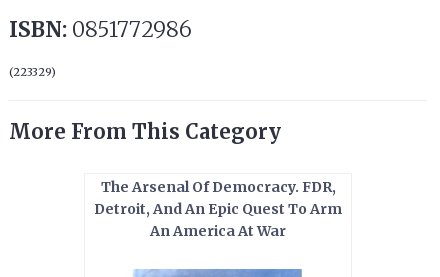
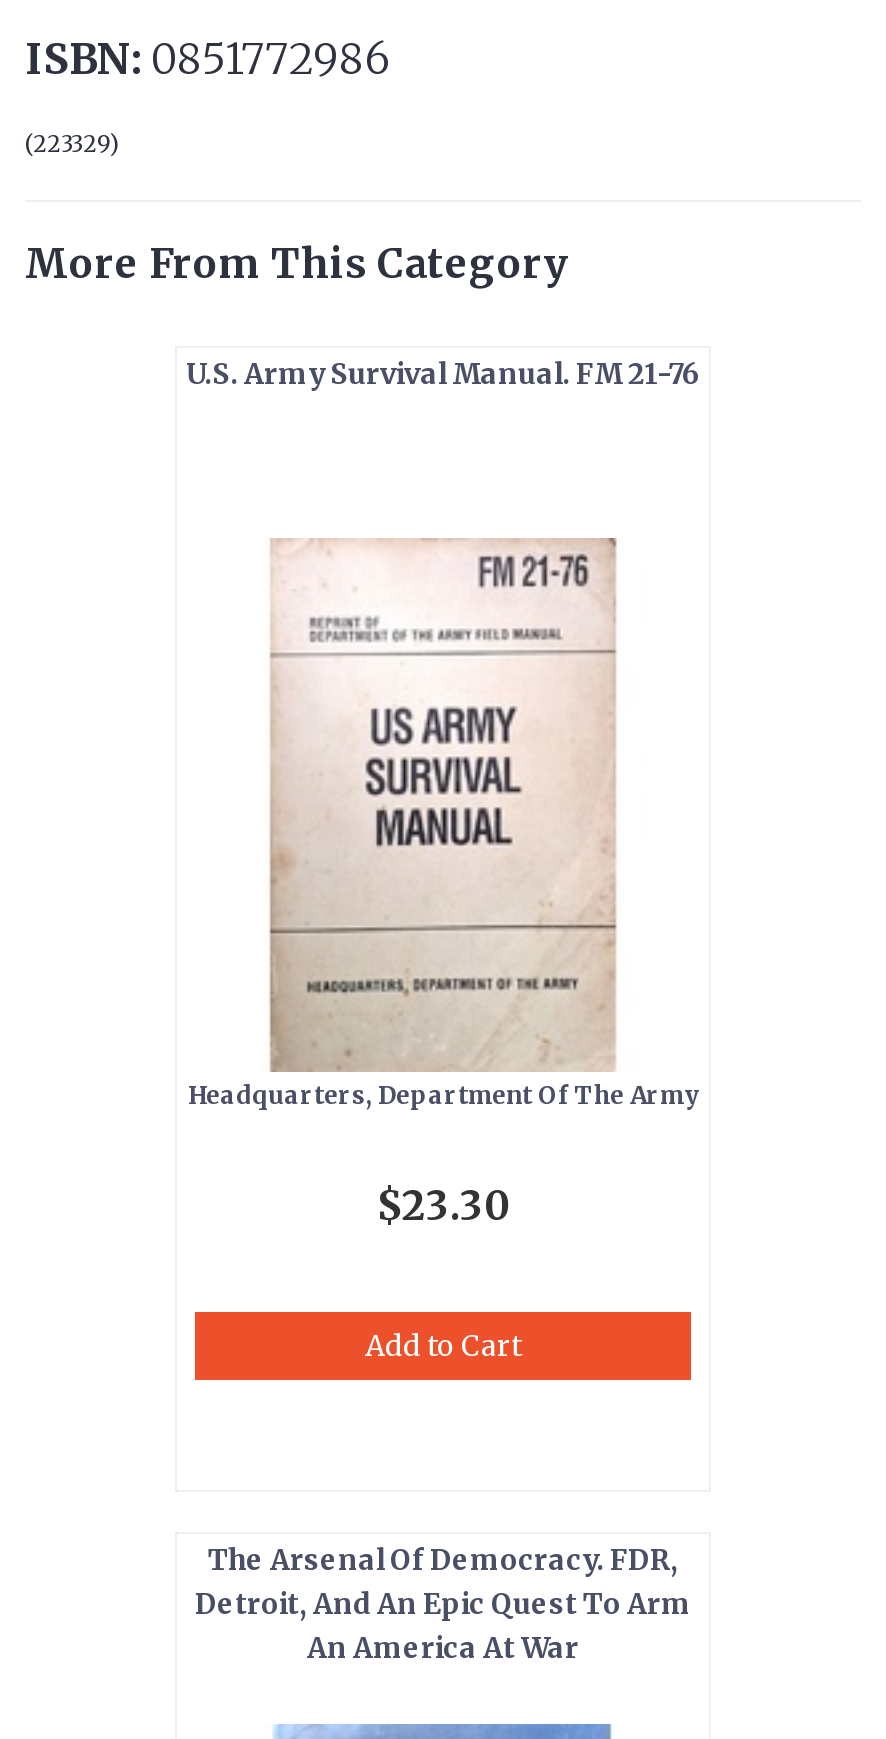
+ U.S. Army Survival Manual. FM 21-76

+ [image]
+ Headquarters, Department Of The Army
+ $23.30
+ Add to Cart
